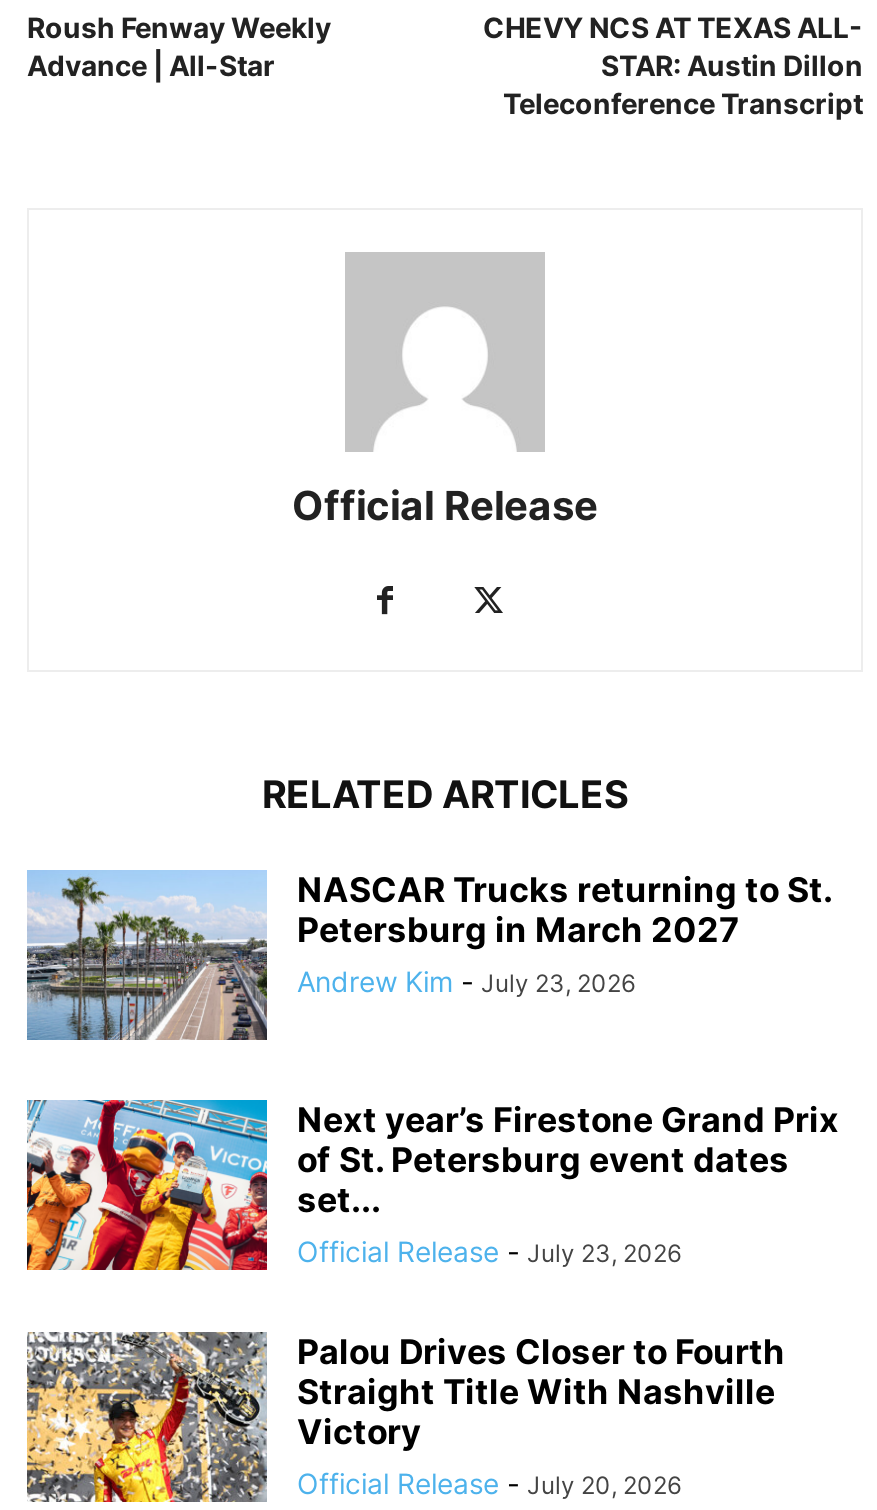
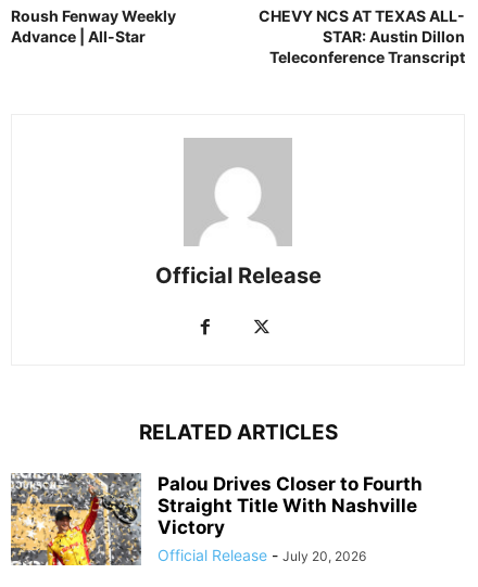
- [image]
- NASCAR Trucks returning to St.
- Petersburg in March 2027
- Andrew Kim - July 23, 2026

- [image]
- Next year’s Firestone Grand Prix
- of St. Petersburg event dates
- set...
- Official Release - July 23, 2026
